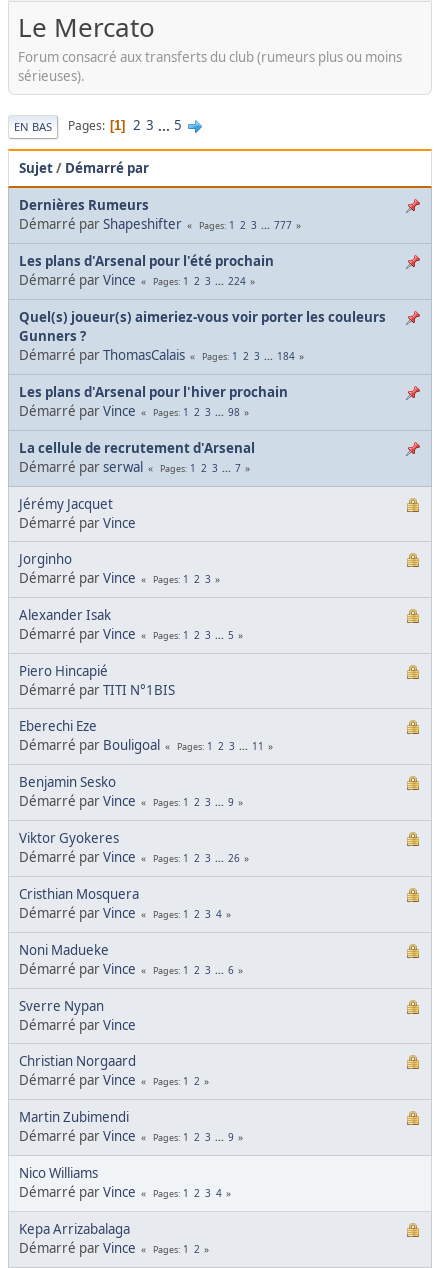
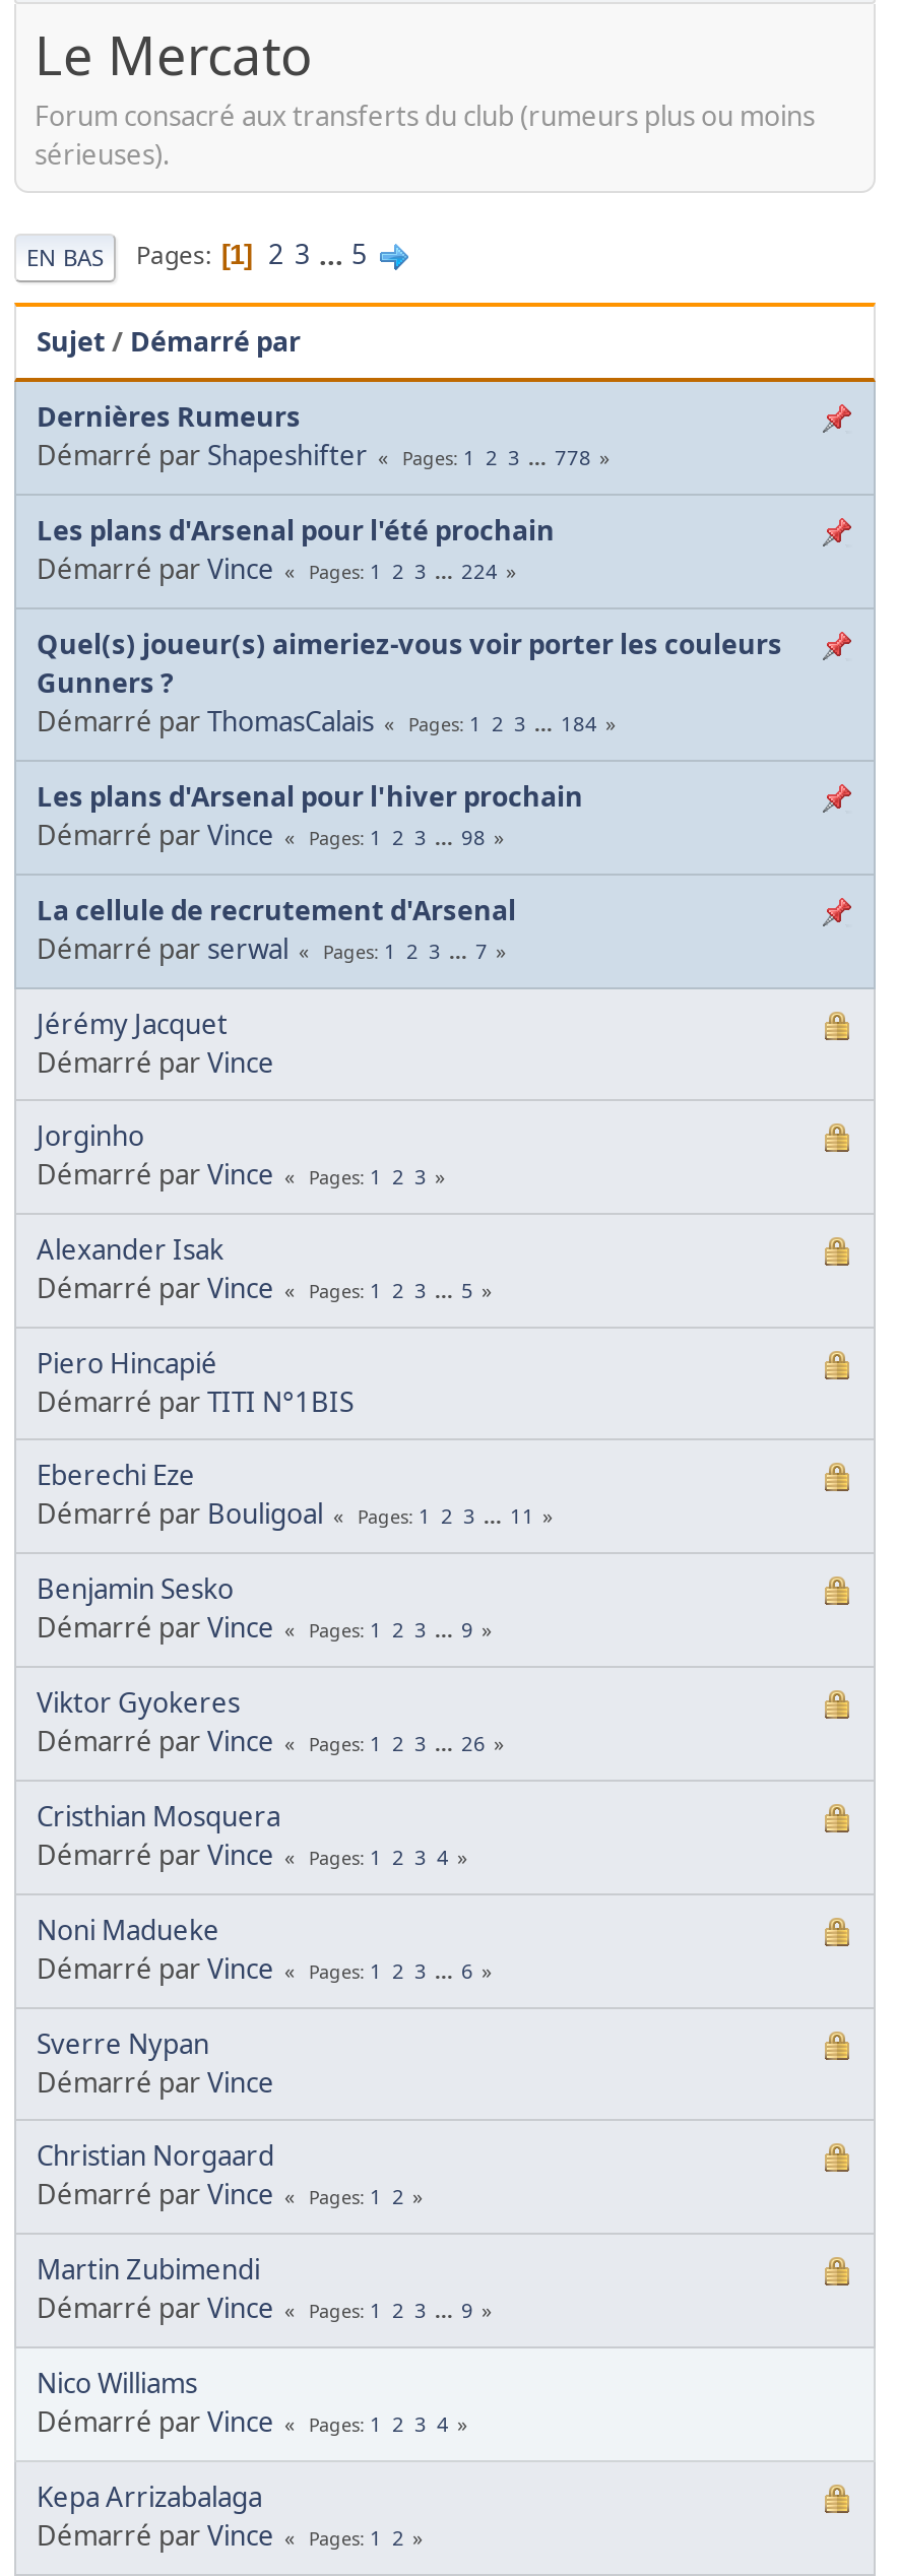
- Démarré par Shapeshifter Pages 1 2 3 ... 777
+ Démarré par Shapeshifter Pages 1 2 3 ... 778
